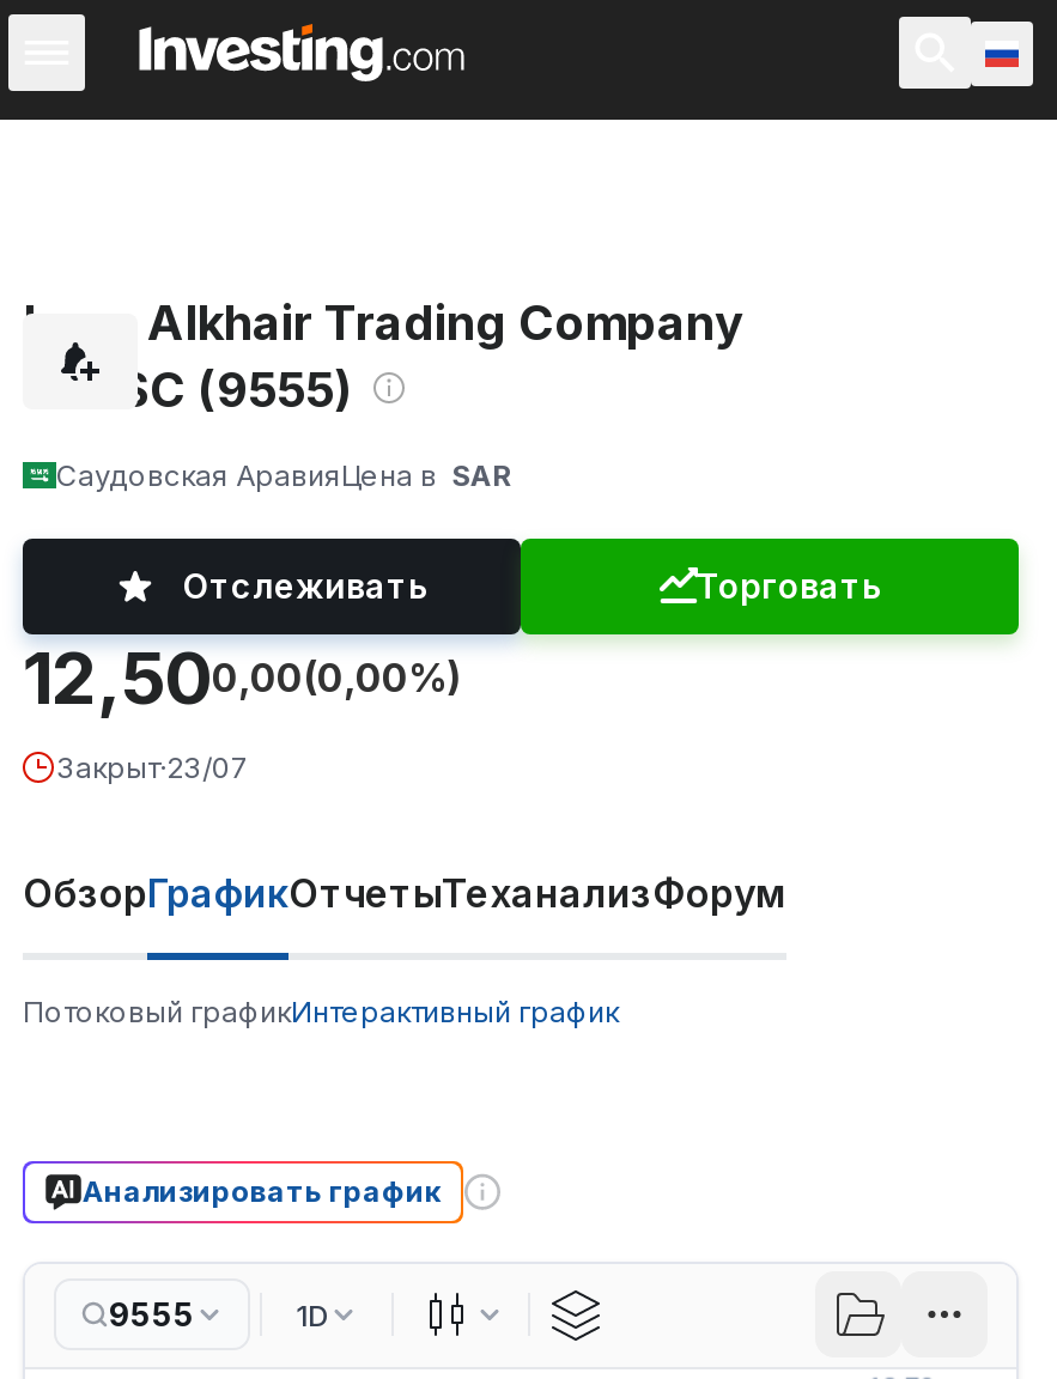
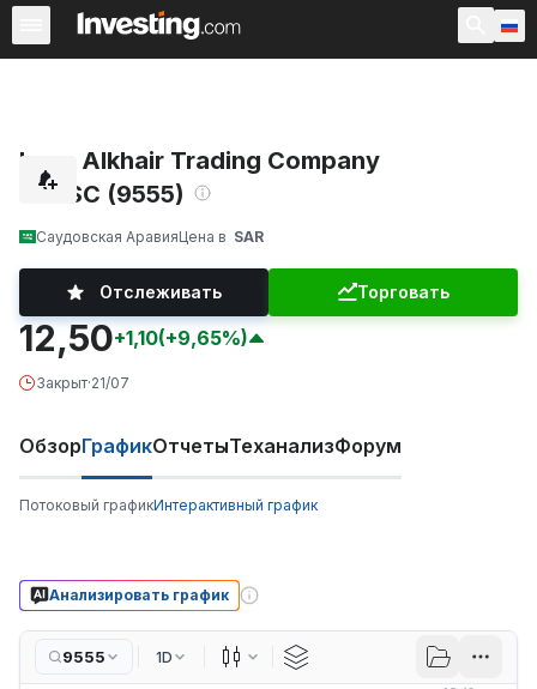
- 12,500,00(0,00%)
+ 12,50+1,10(+9,65%)

- Закрыт·23/07
+ Закрыт·21/07
